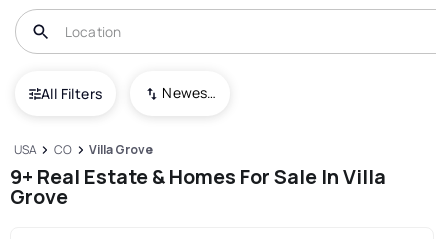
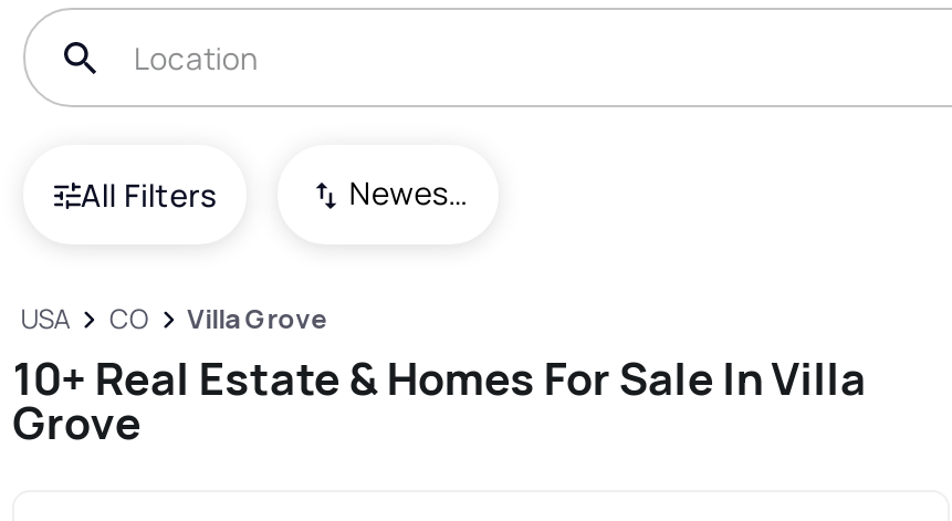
- 9+ Real Estate & Homes For Sale In Villa
+ 10+ Real Estate & Homes For Sale In Villa
